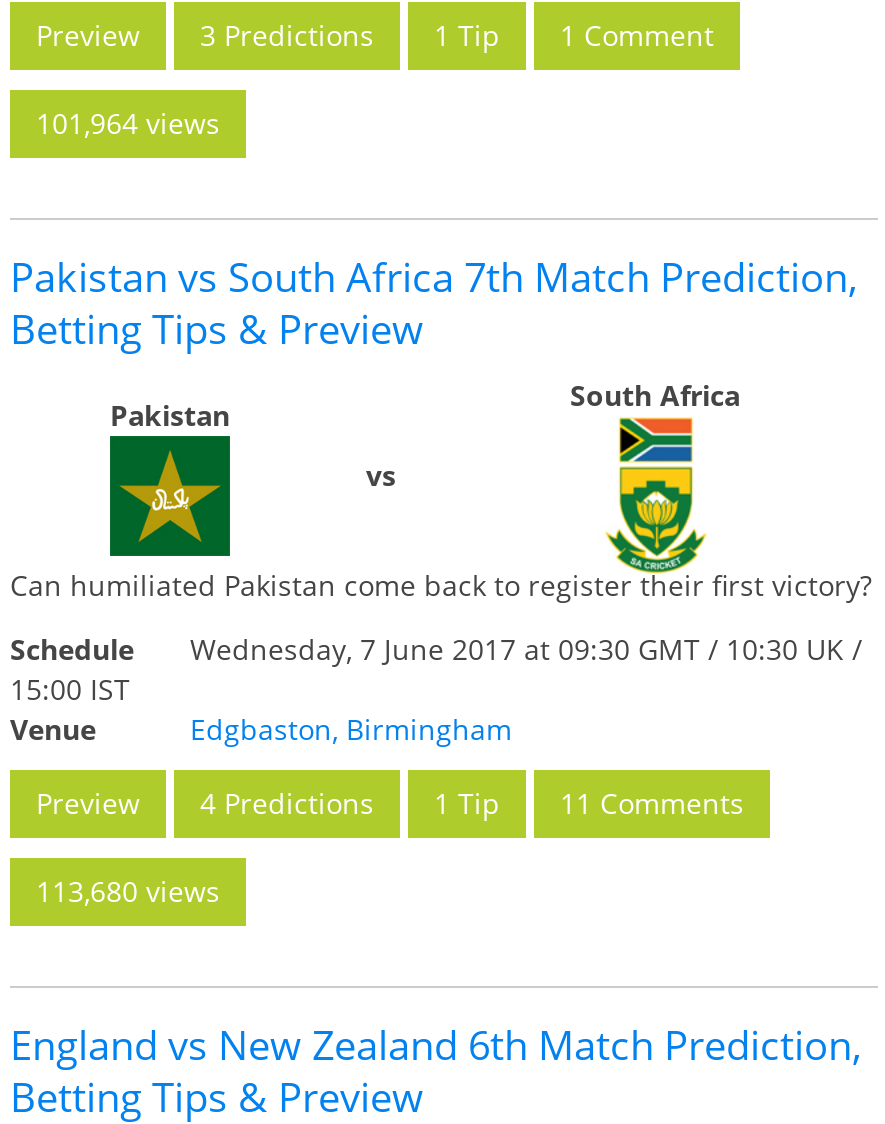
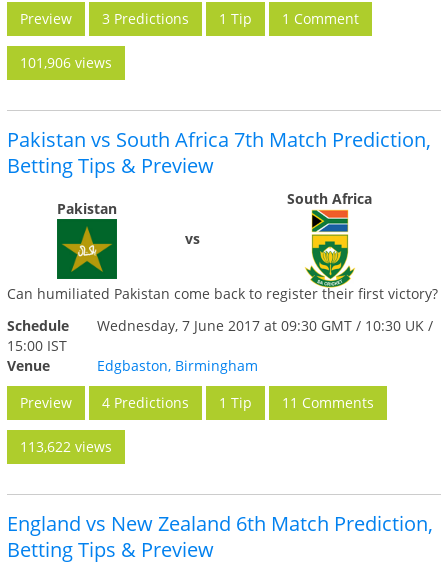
- 101,964 views
+ 101,906 views

- 113,680 views
+ 113,622 views
